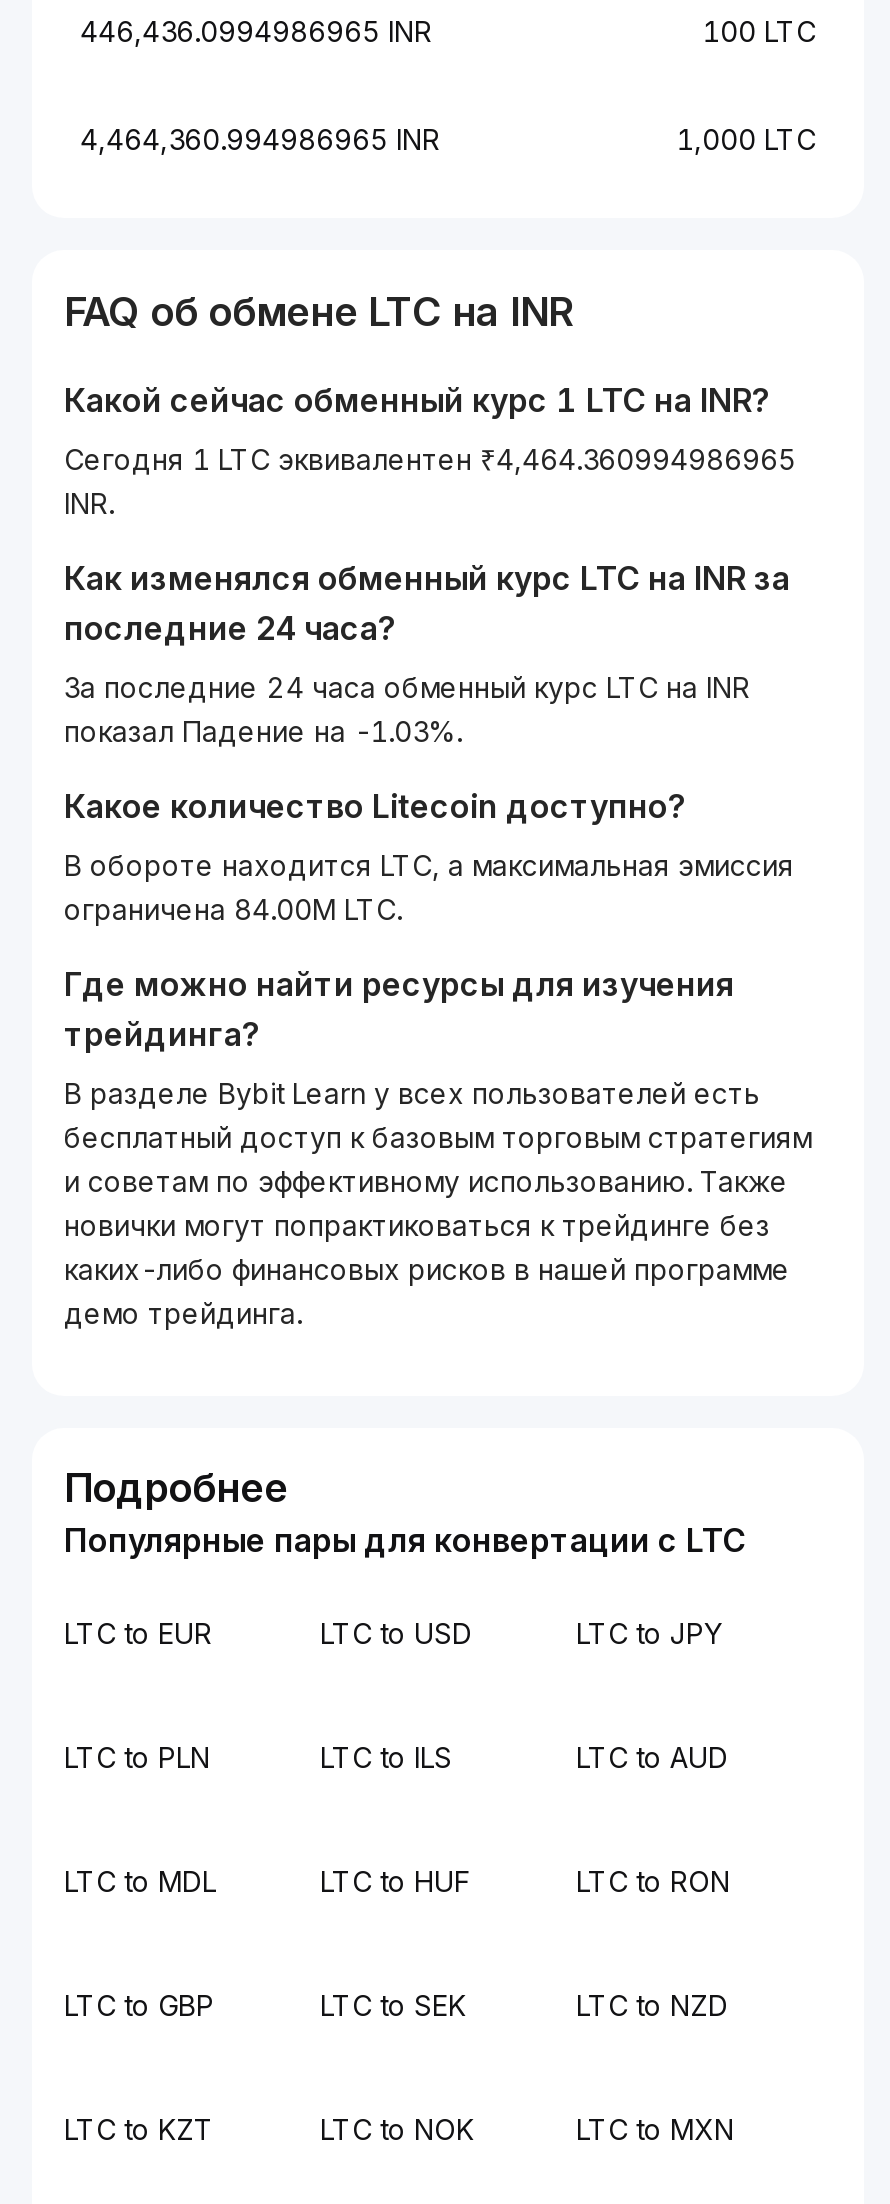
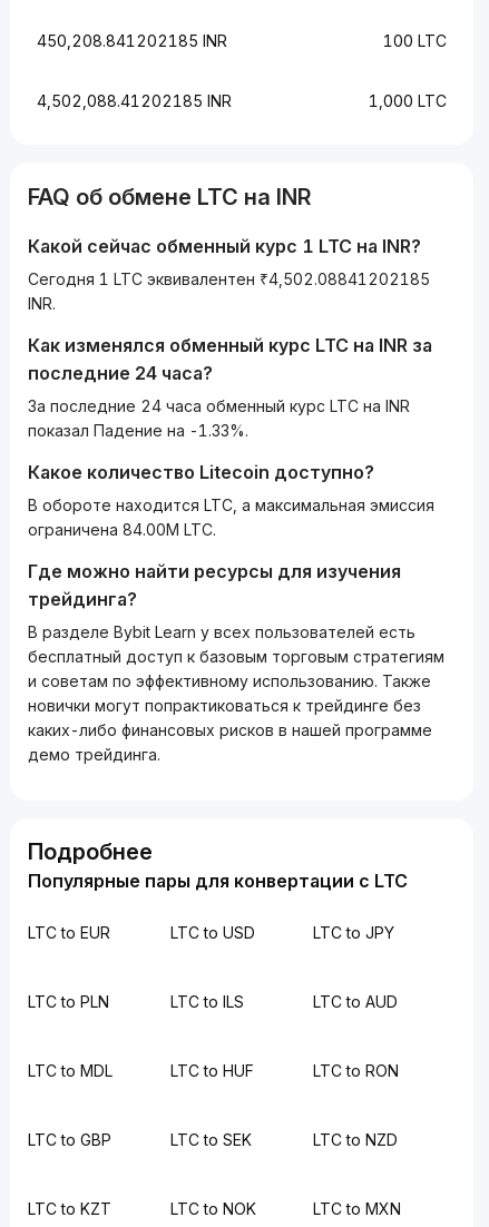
- 446,436.0994986965 INR
+ 450,208.841202185 INR

- 4,464,360.994986965 INR
+ 4,502,088.41202185 INR

- Сегодня 1 LTC эквивалентен ₹4,464.360994986965
+ Сегодня 1 LTC эквивалентен ₹4,502.08841202185

- показал Падение на -1.03%.
+ показал Падение на -1.33%.
